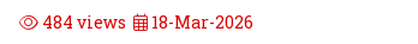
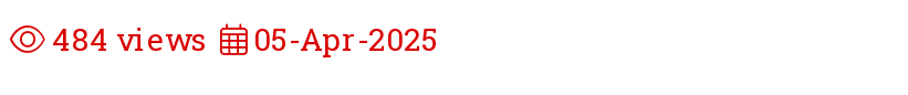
- 484 views 18-Mar-2026
+ 484 views 05-Apr-2025
